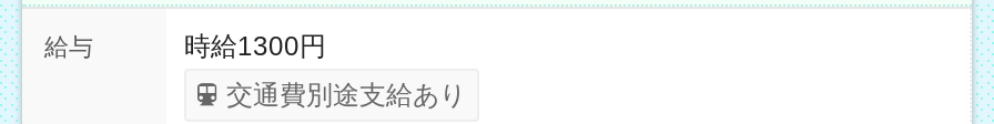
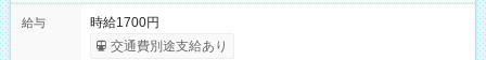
- 時給1300円
+ 時給1700円
